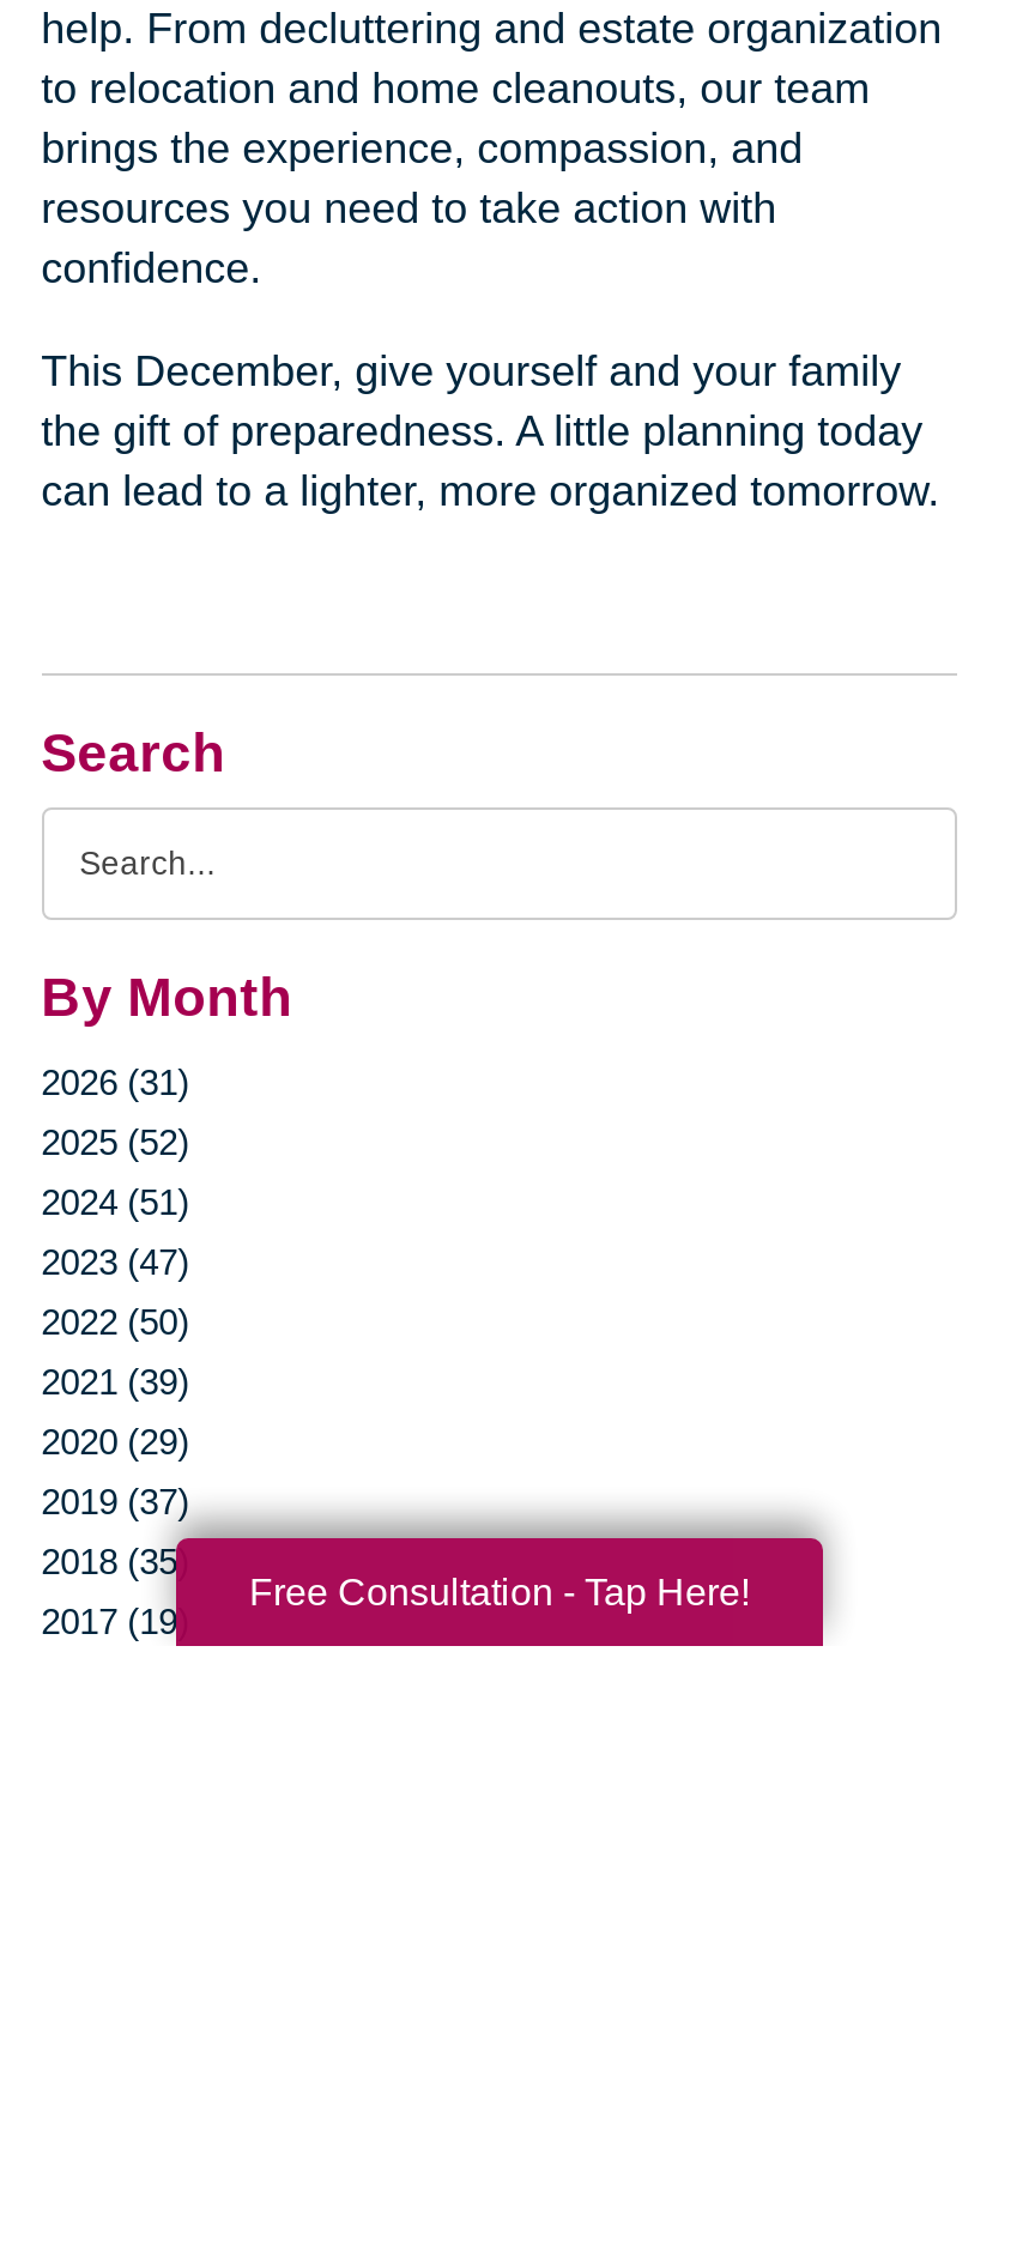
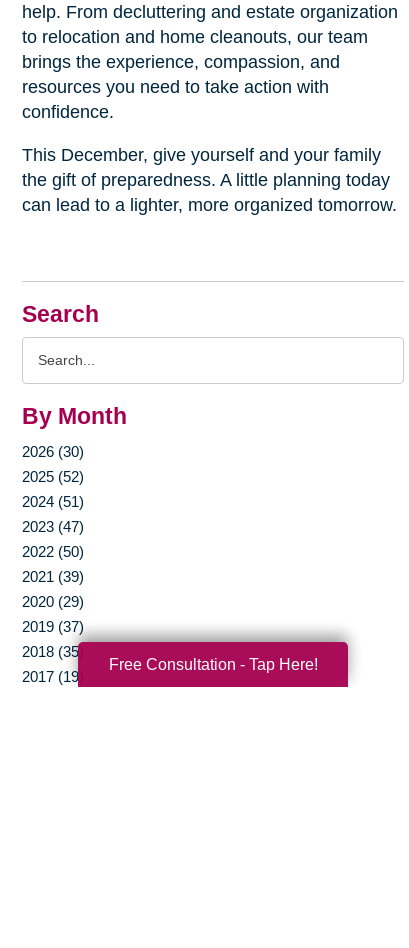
- 2026 (31)
+ 2026 (30)
